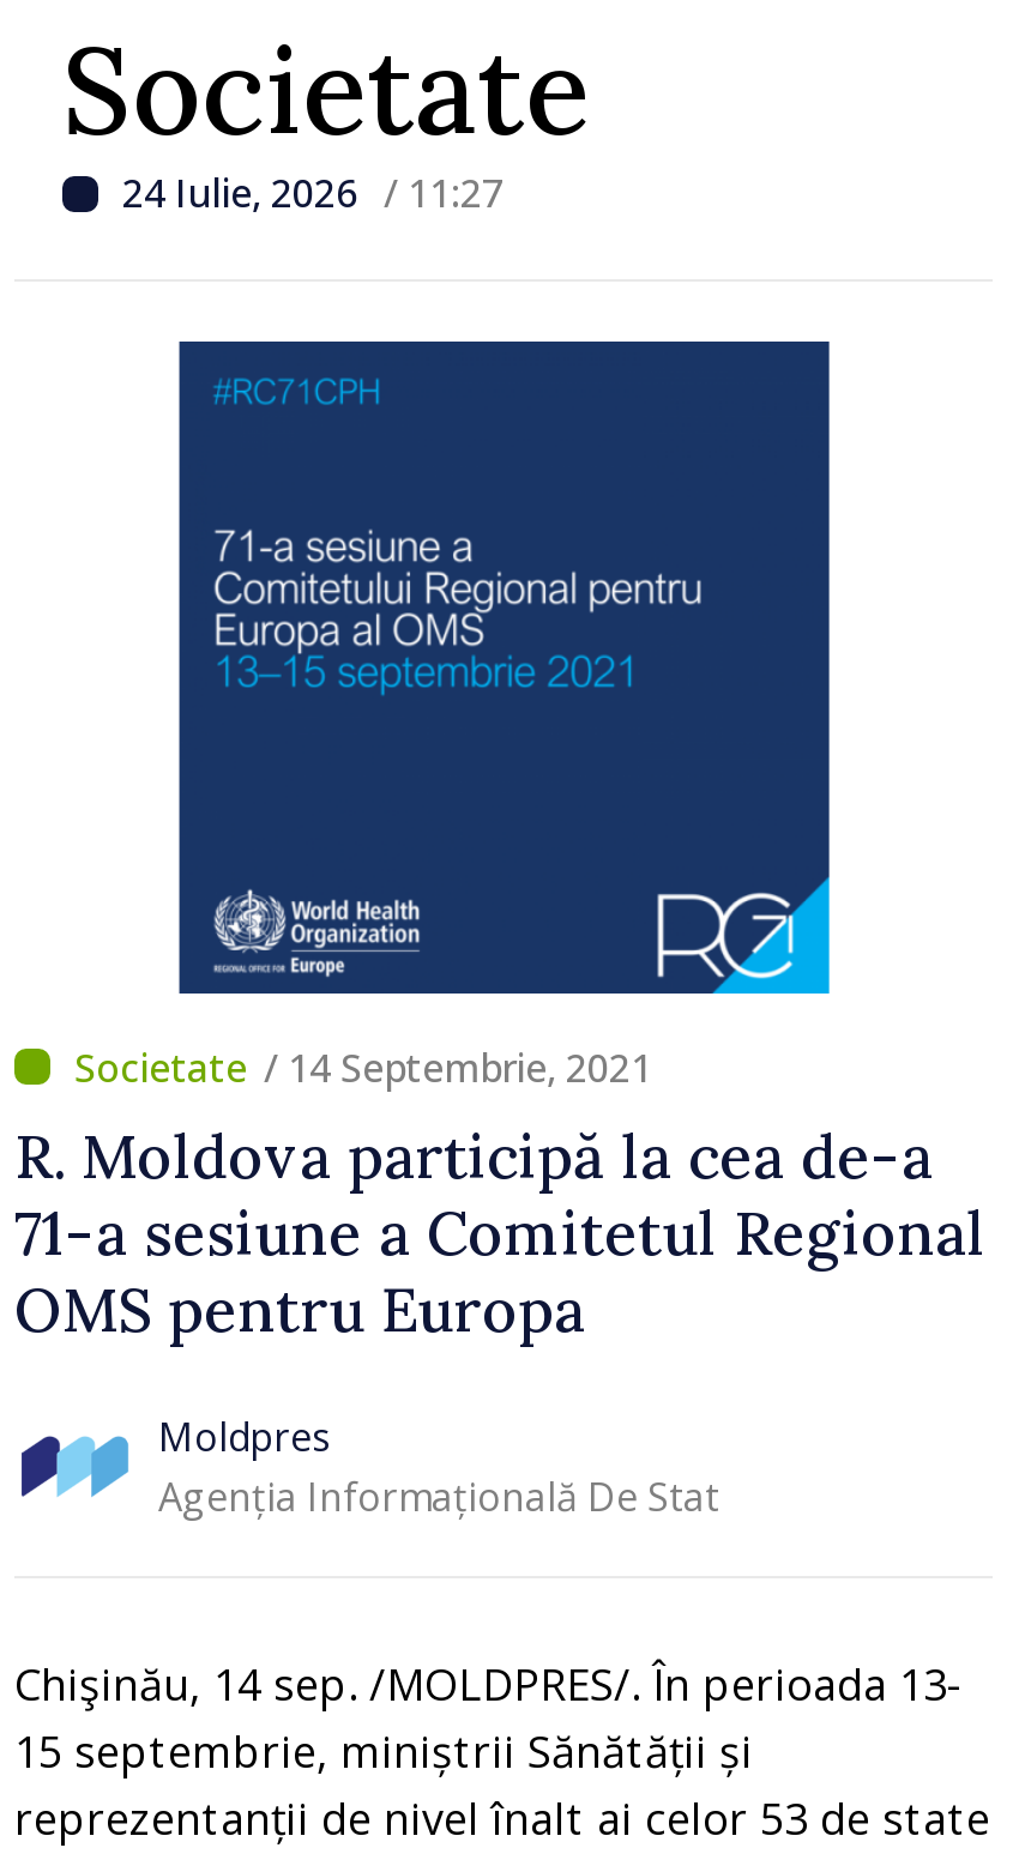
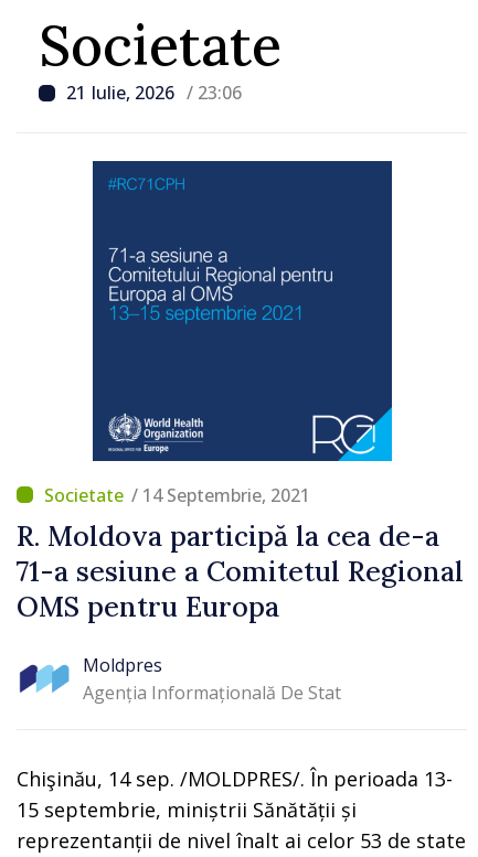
- 24 Iulie, 2026 / 11:27
+ 21 Iulie, 2026 / 23:06
